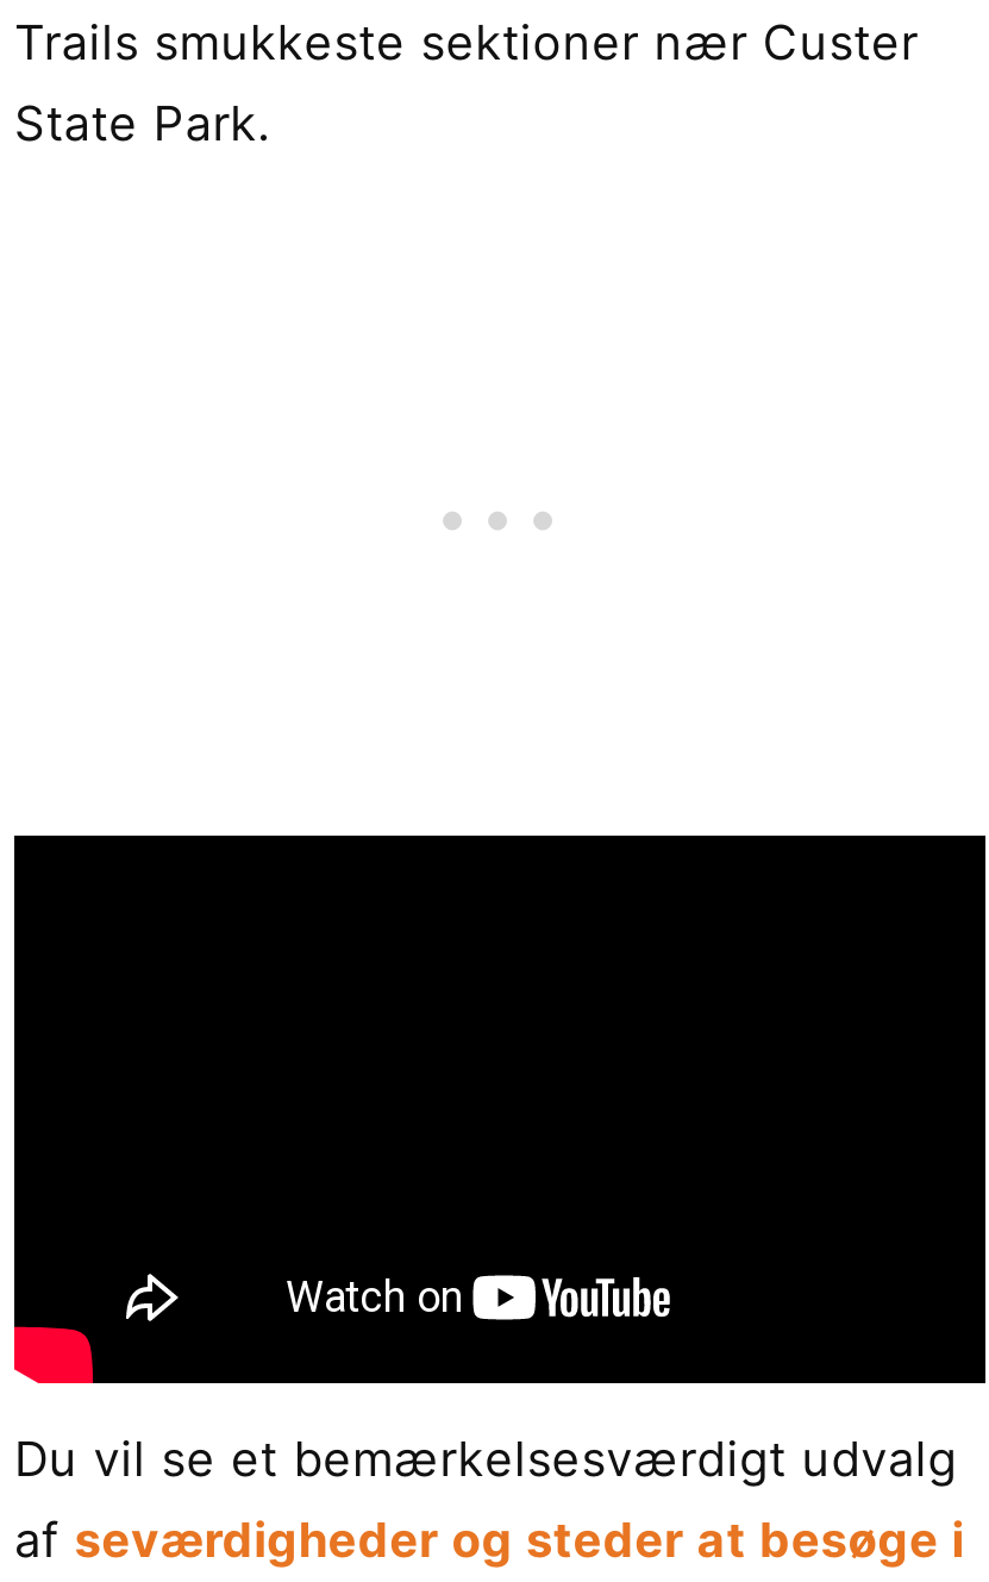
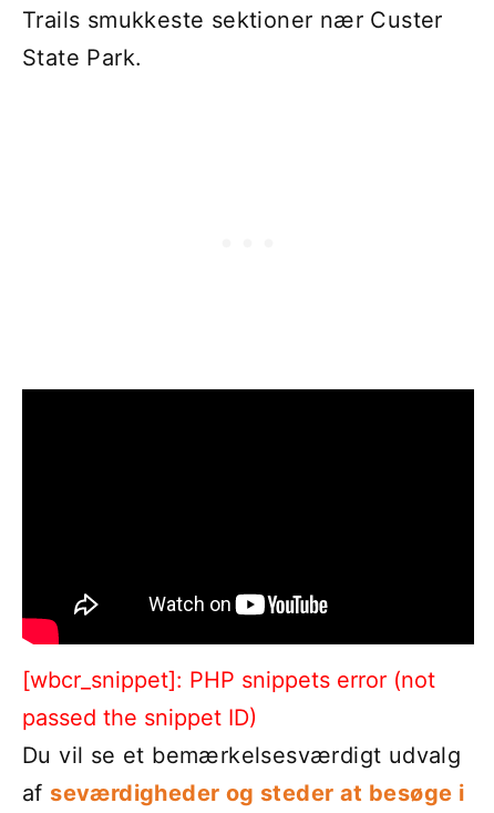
+ [wbcr_snippet]: PHP snippets error (not
+ passed the snippet ID)
